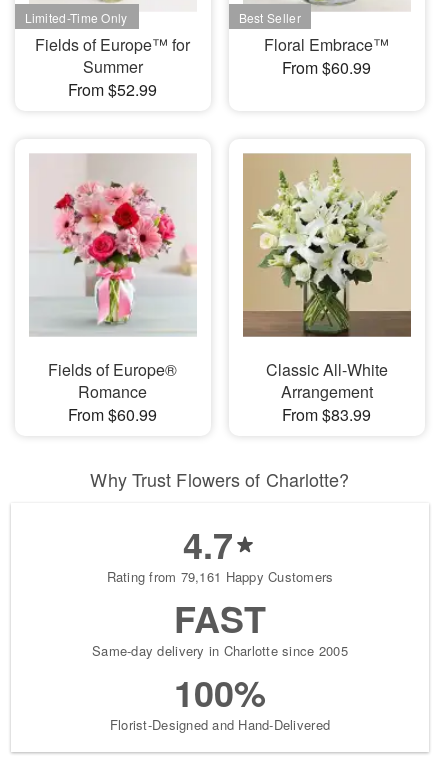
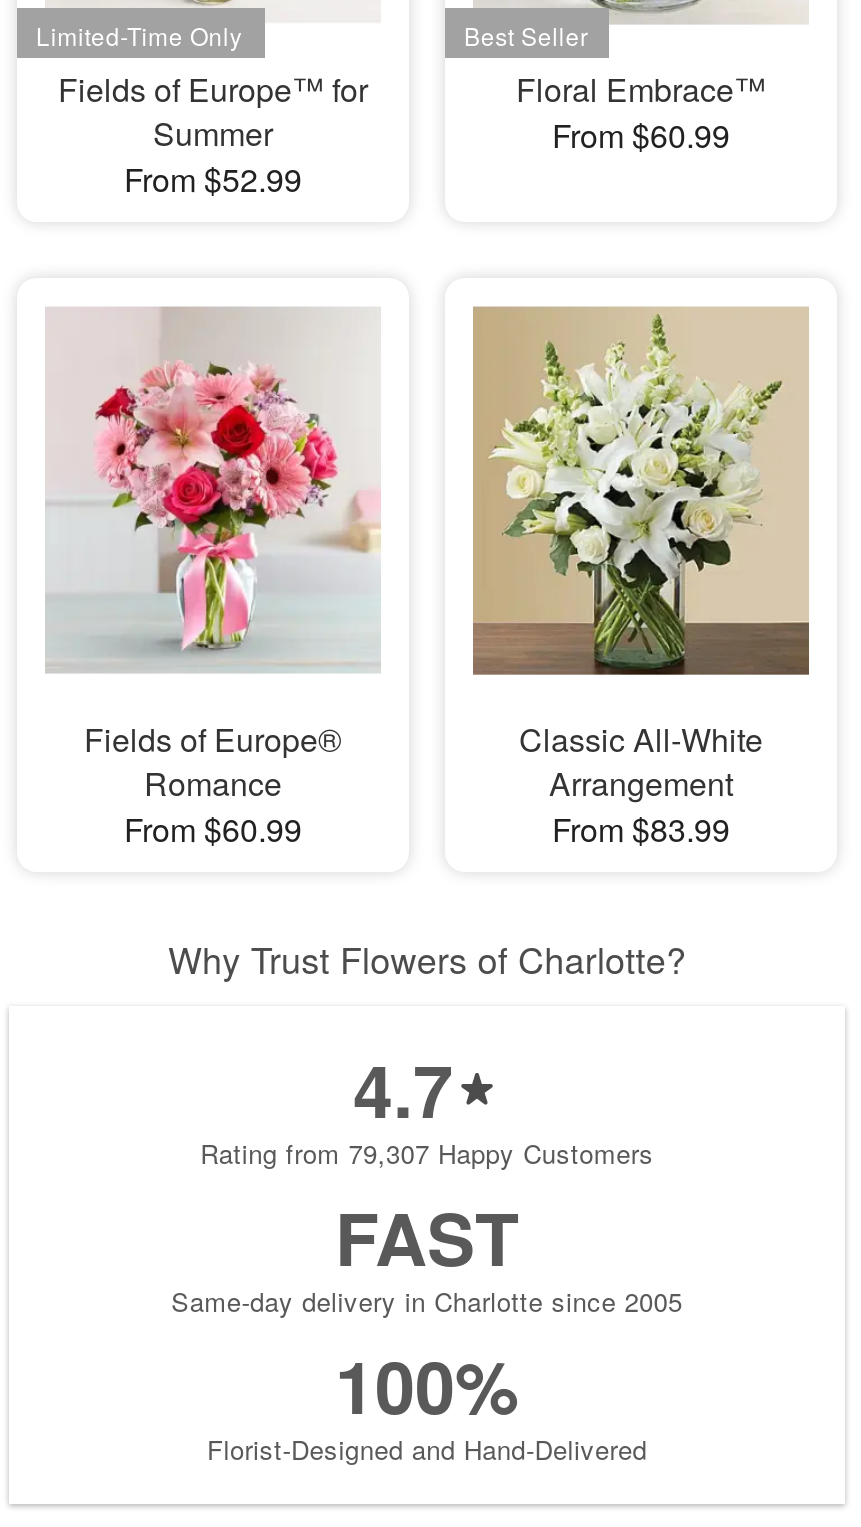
- Rating from 79,161 Happy Customers
+ Rating from 79,307 Happy Customers
